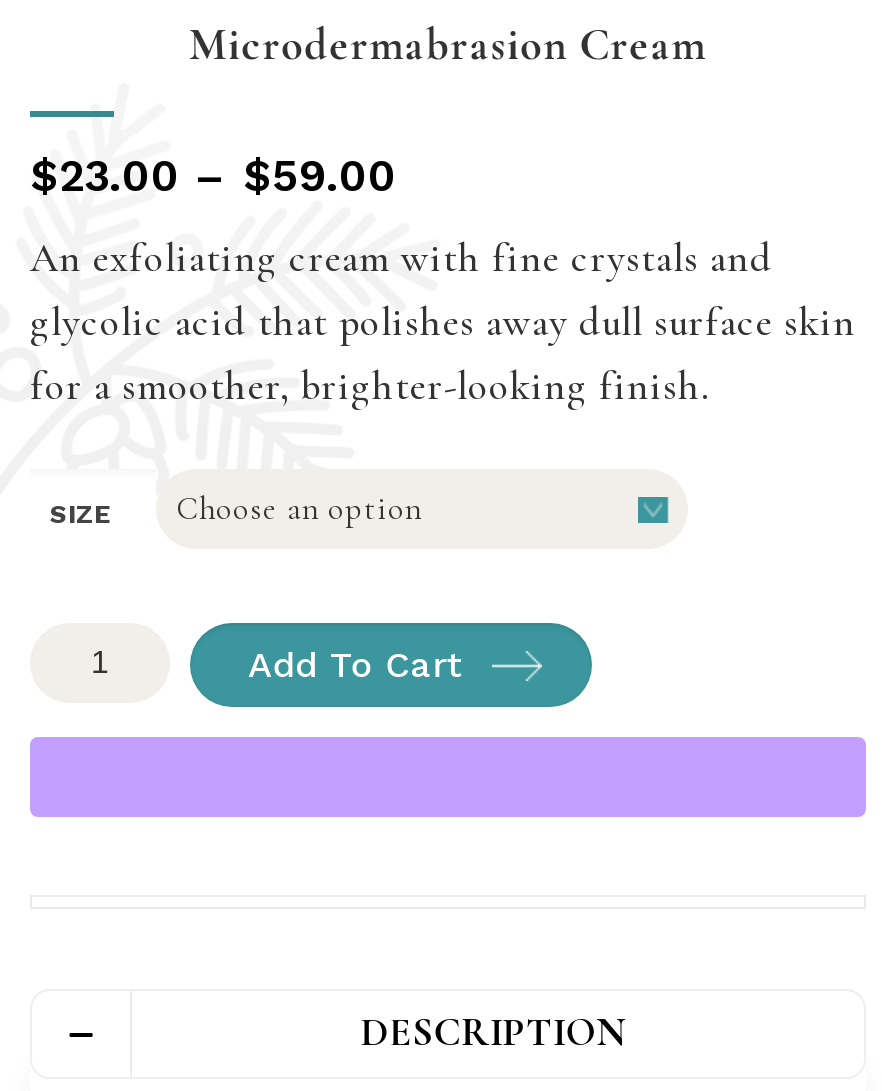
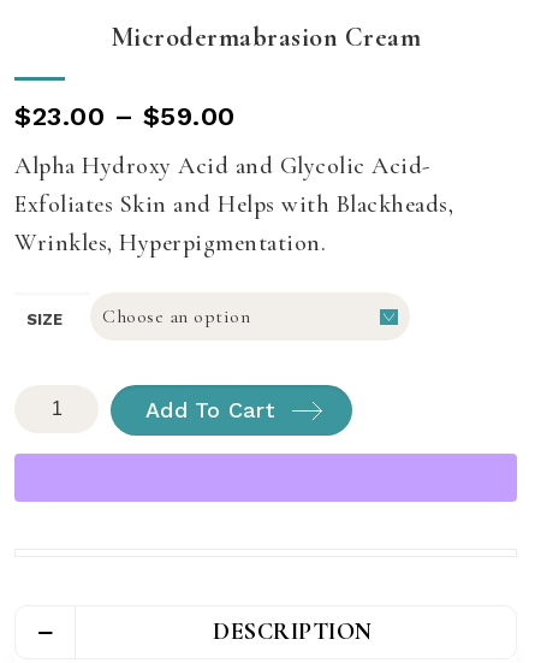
- An exfoliating cream with fine crystals and
- glycolic acid that polishes away dull surface skin
- for a smoother, brighter-looking finish.
+ Alpha Hydroxy Acid and Glycolic Acid-
+ Exfoliates Skin and Helps with Blackheads,
+ Wrinkles, Hyperpigmentation.
